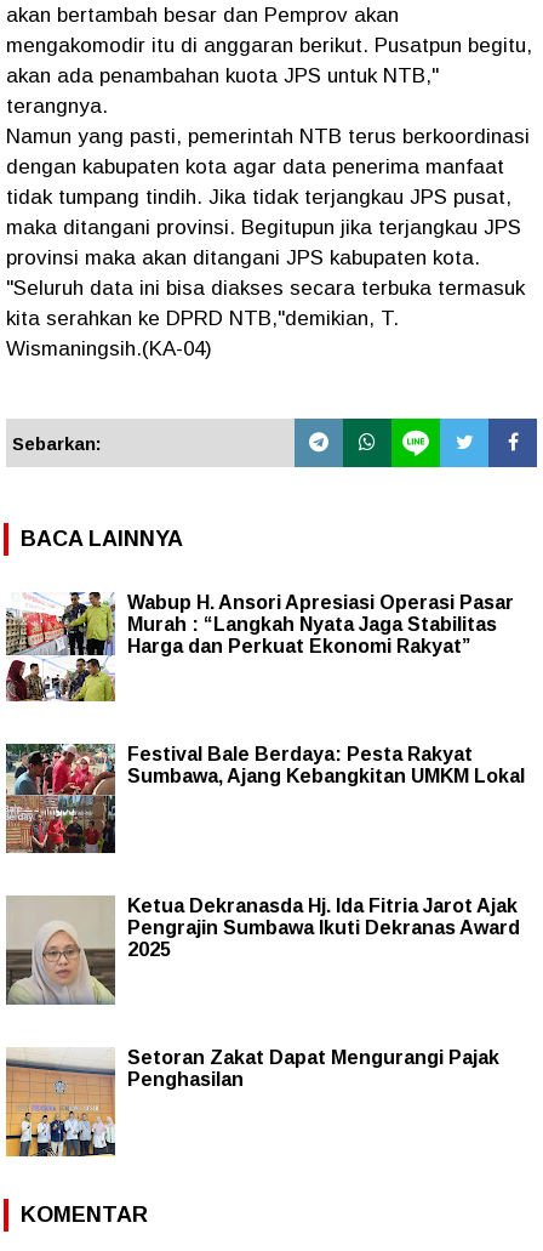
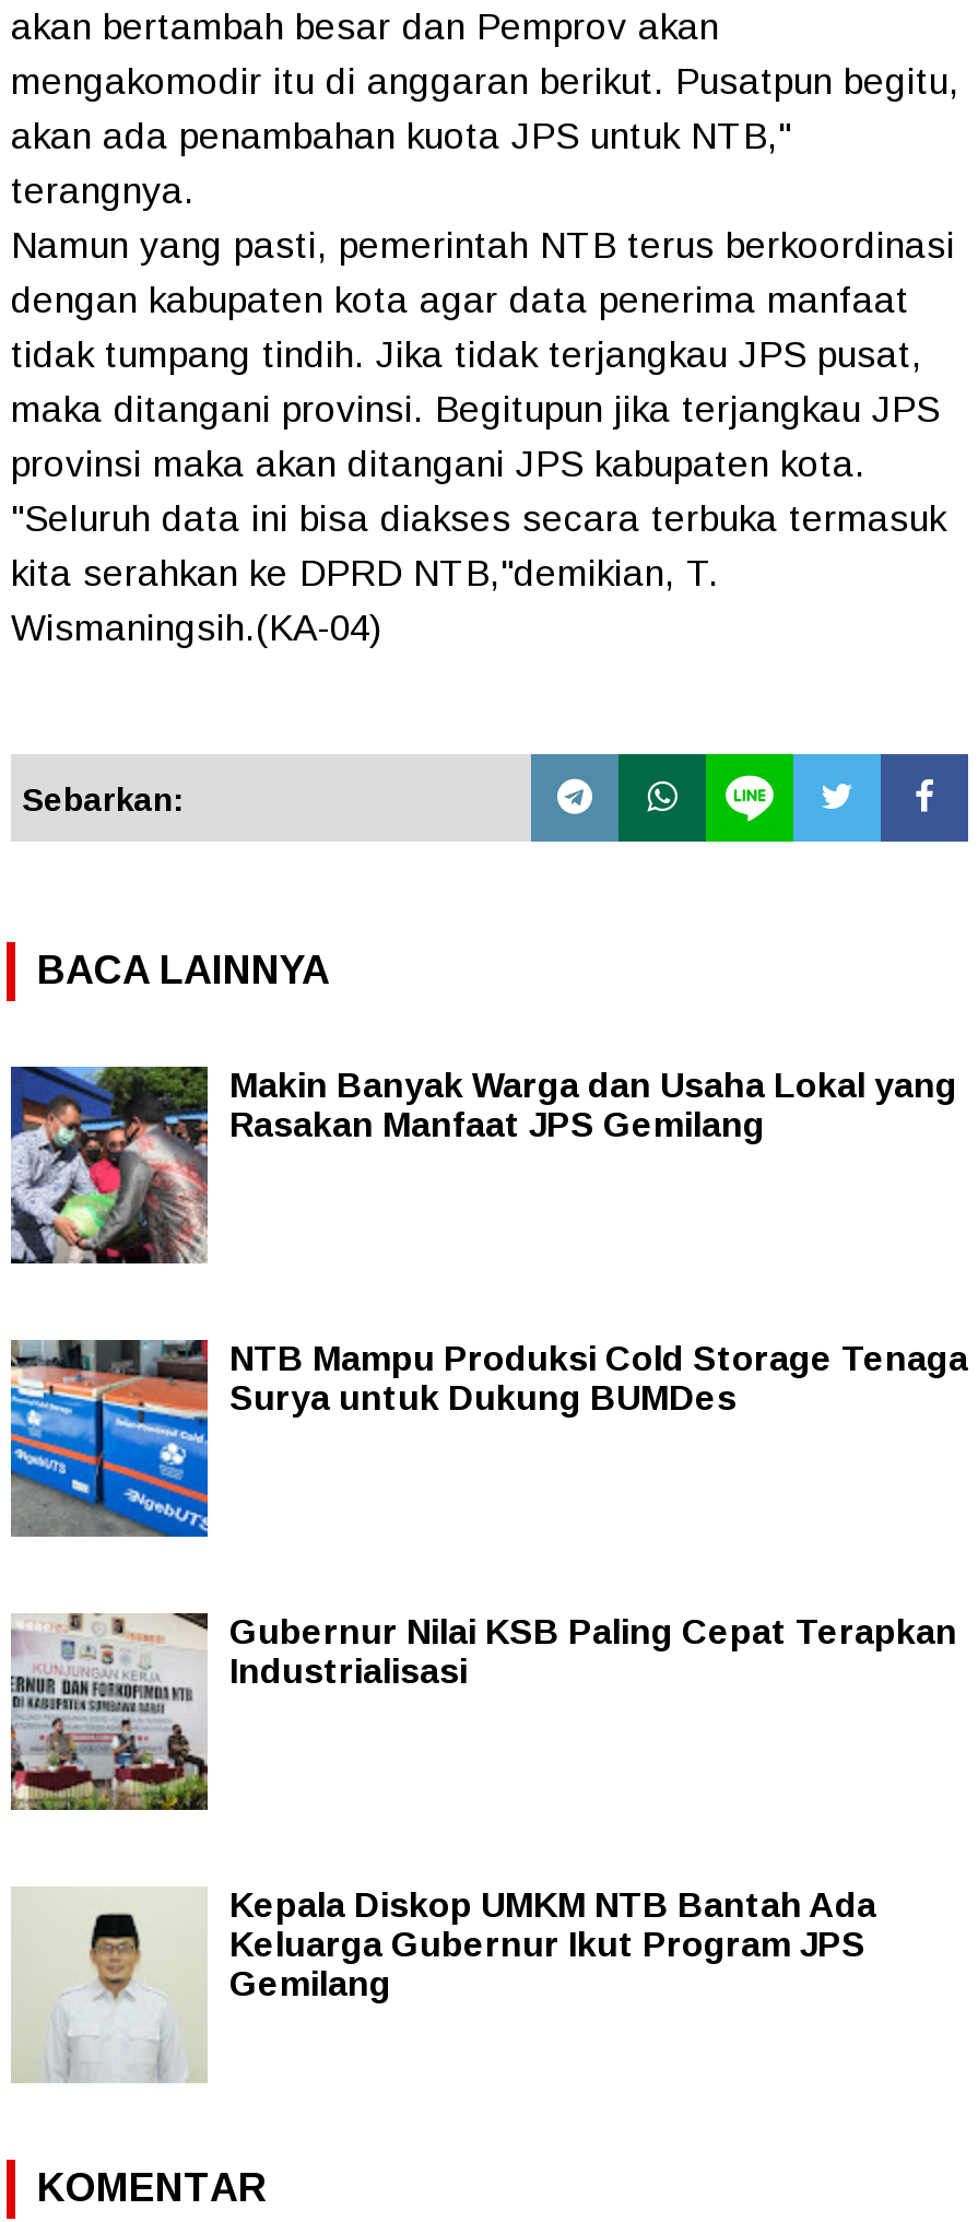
- [image]
- Wabup H. Ansori Apresiasi Operasi Pasar
- Murah : “Langkah Nyata Jaga Stabilitas
- Harga dan Perkuat Ekonomi Rakyat”
+ [image]
+ Makin Banyak Warga dan Usaha Lokal yang
+ Rasakan Manfaat JPS Gemilang

- [image]
- Festival Bale Berdaya: Pesta Rakyat
- Sumbawa, Ajang Kebangkitan UMKM Lokal
+ [image]
+ NTB Mampu Produksi Cold Storage Tenaga
+ Surya untuk Dukung BUMDes

- [image]
- Ketua Dekranasda Hj. Ida Fitria Jarot Ajak
- Pengrajin Sumbawa Ikuti Dekranas Award
- 2025
+ [image]
+ Gubernur Nilai KSB Paling Cepat Terapkan
+ Industrialisasi

- [image]
- Setoran Zakat Dapat Mengurangi Pajak
- Penghasilan
+ [image]
+ Kepala Diskop UMKM NTB Bantah Ada
+ Keluarga Gubernur Ikut Program JPS
+ Gemilang
